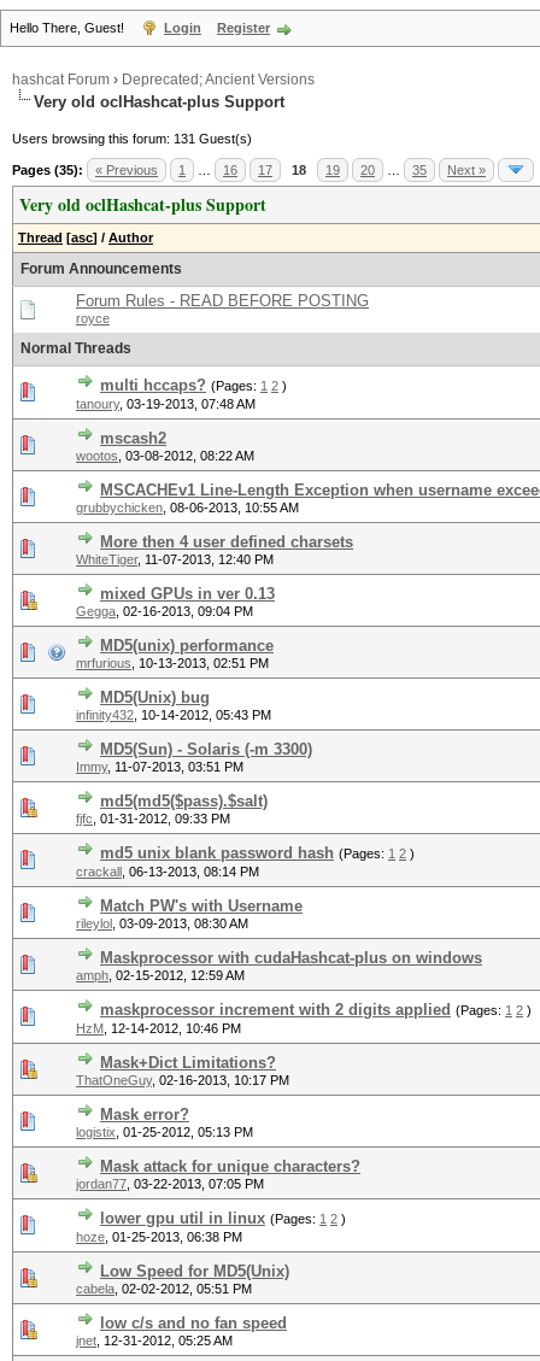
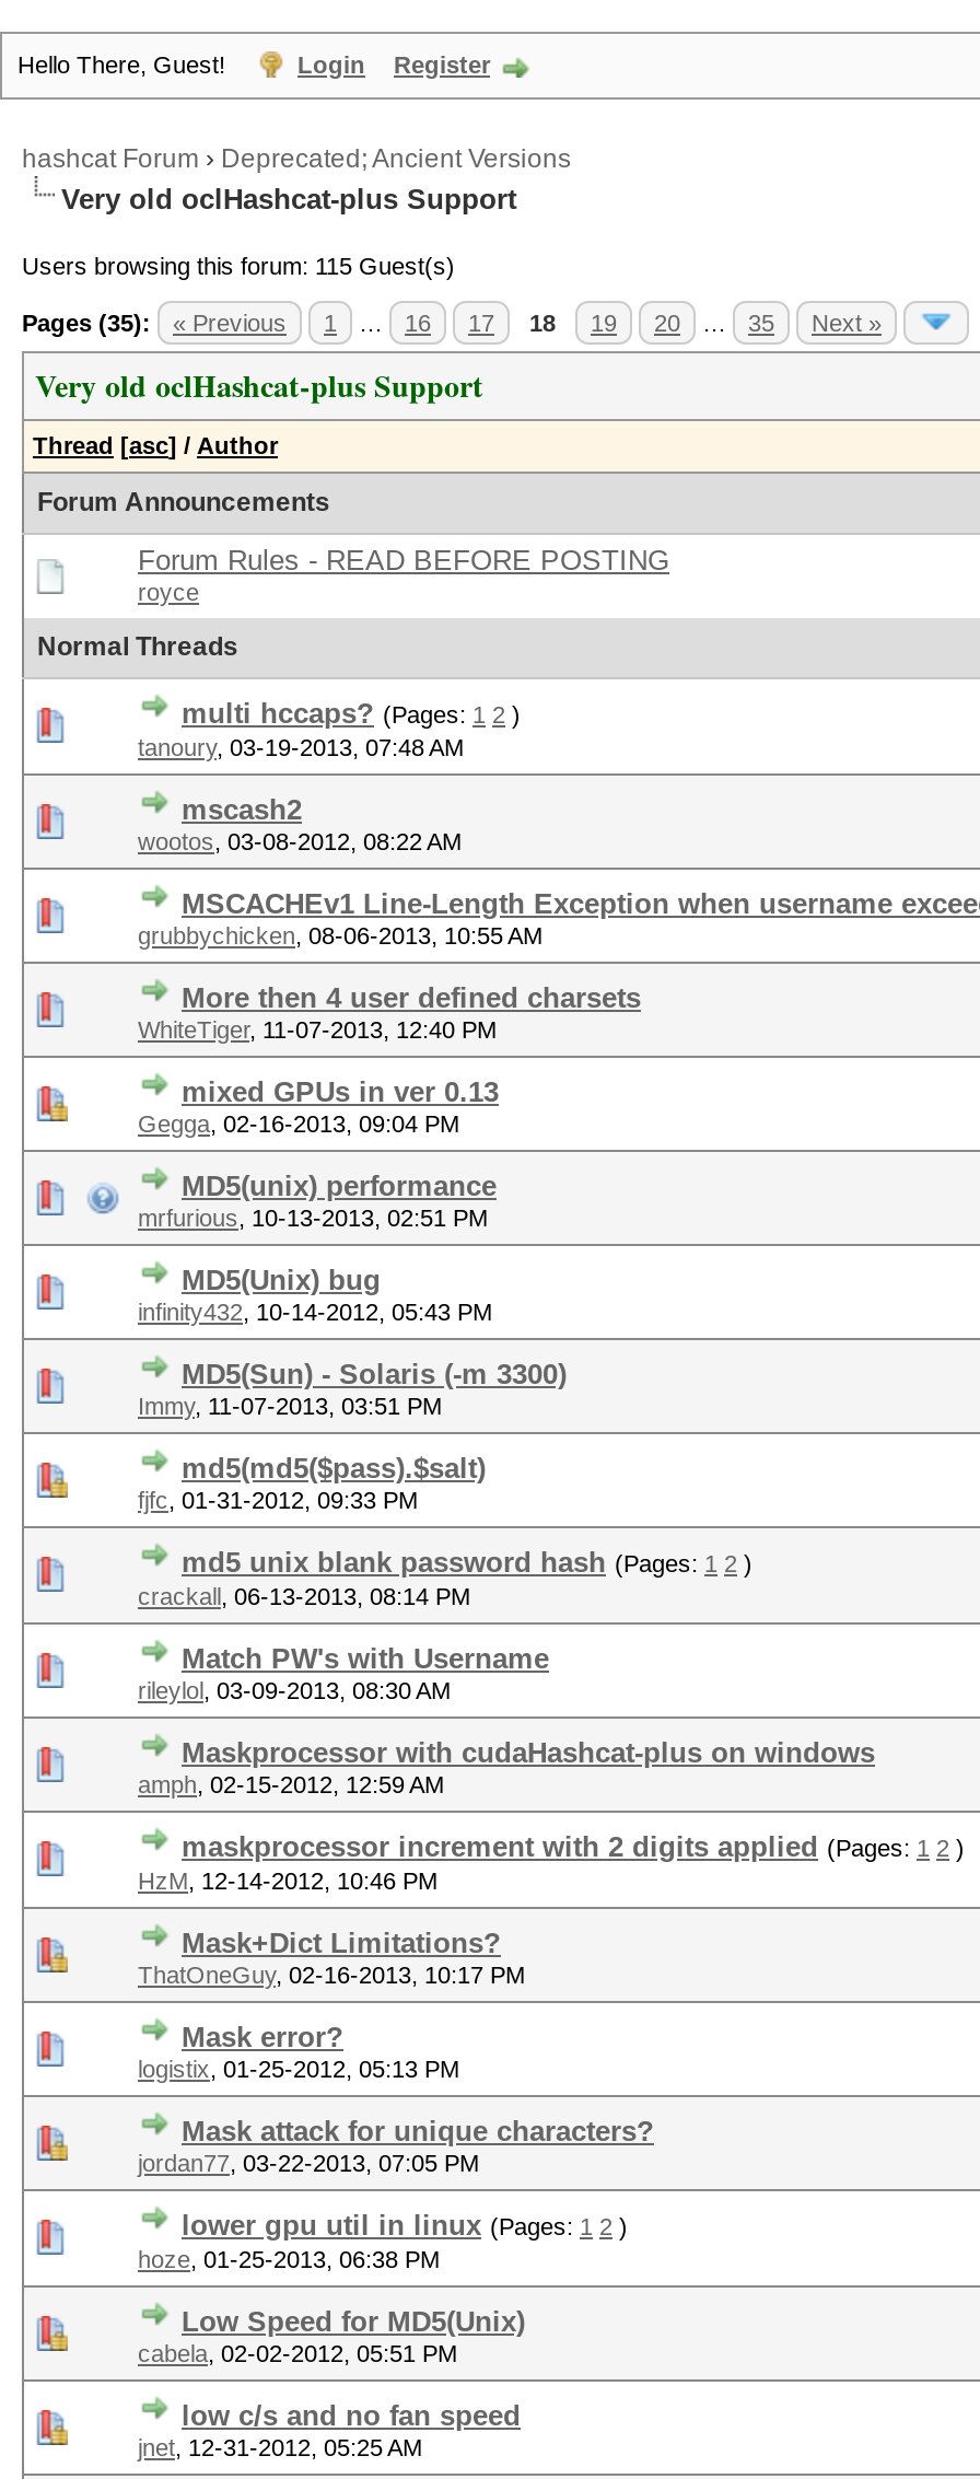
- Users browsing this forum: 131 Guest(s)
+ Users browsing this forum: 115 Guest(s)
